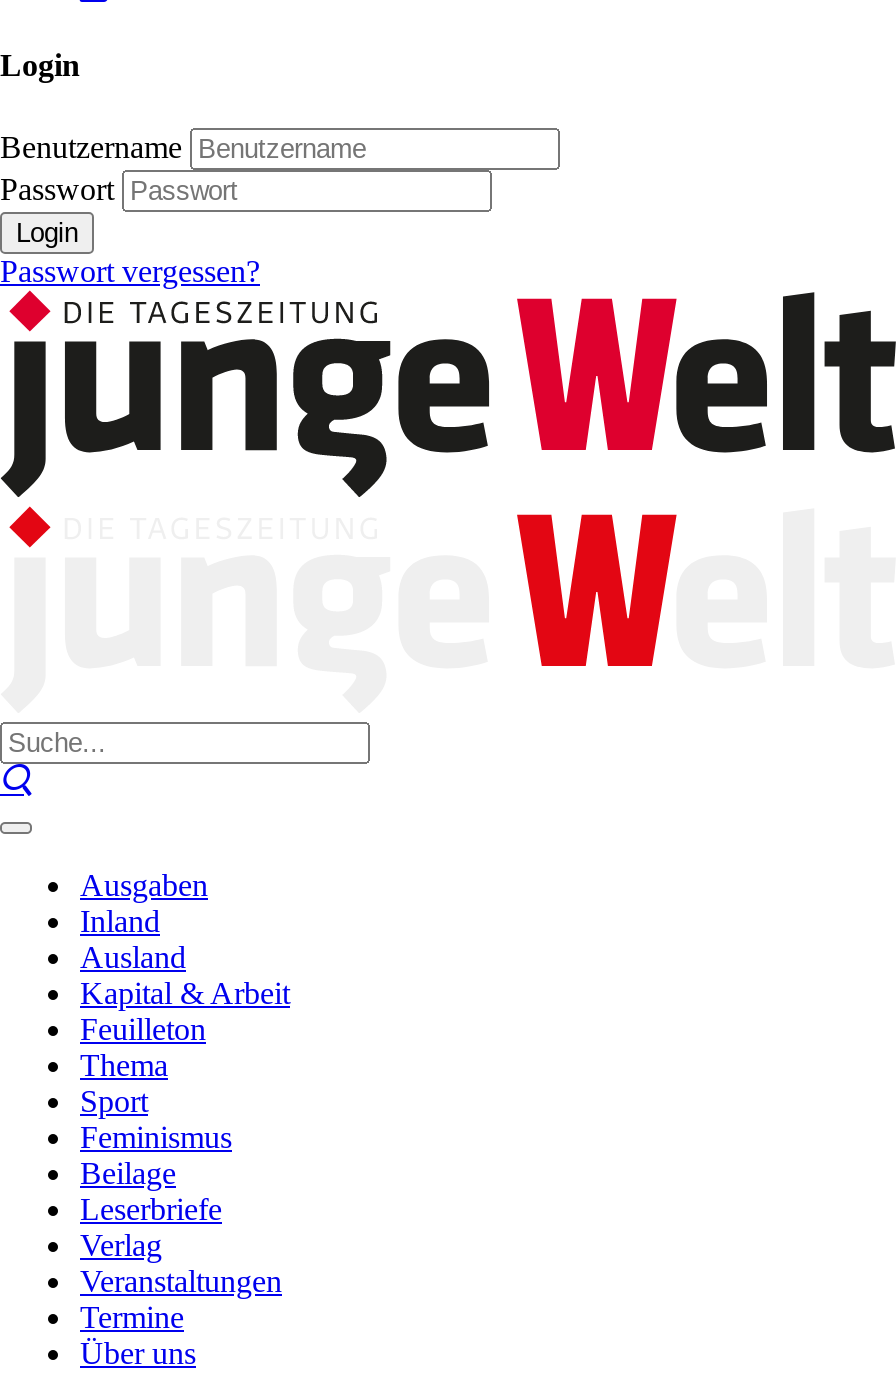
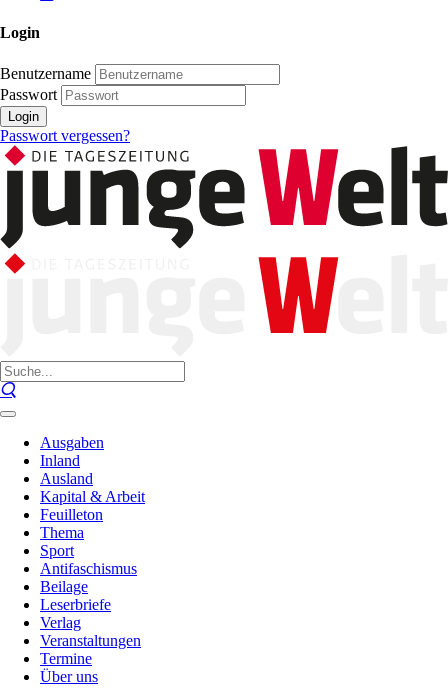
- Feminismus
+ Antifaschismus
